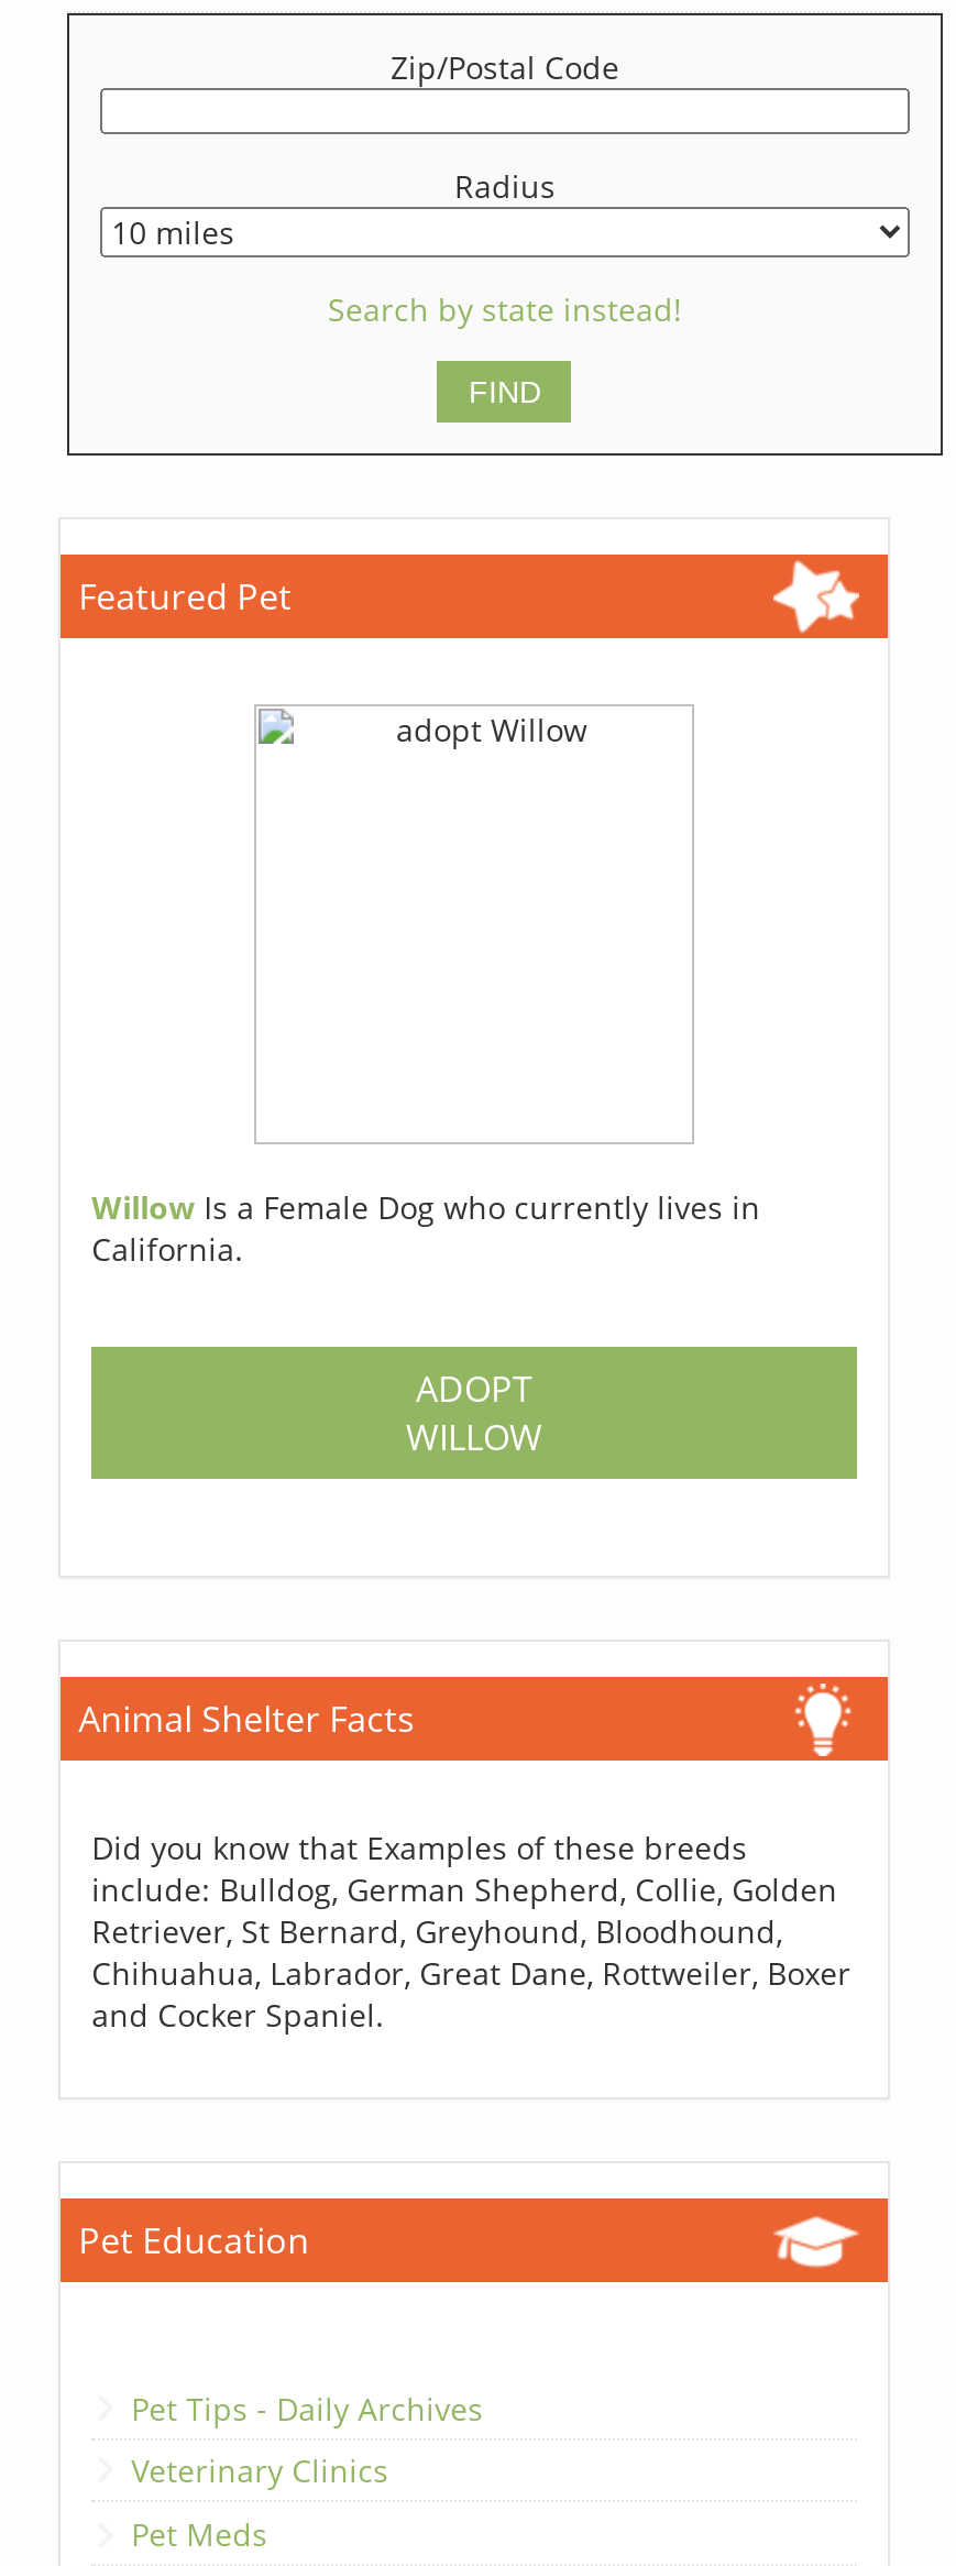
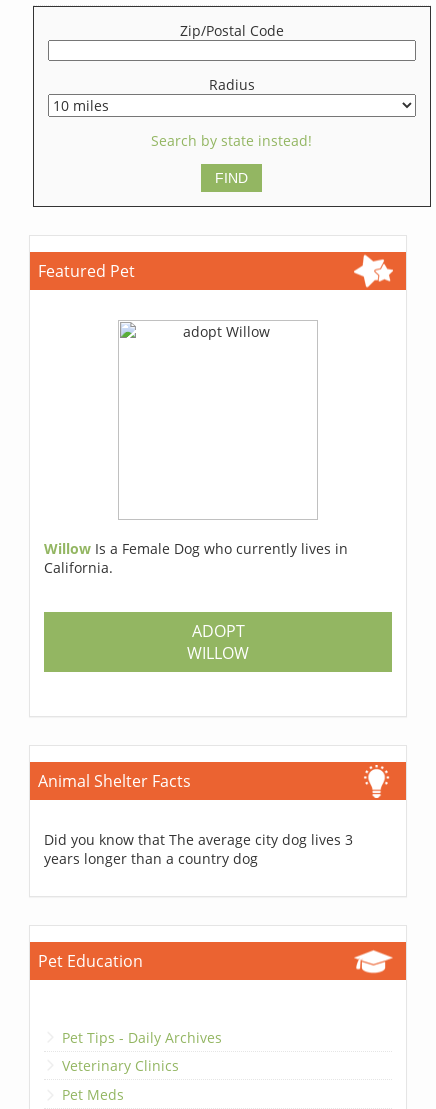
- Did you know that Examples of these breeds
- include: Bulldog, German Shepherd, Collie, Golden
- Retriever, St Bernard, Greyhound, Bloodhound,
- Chihuahua, Labrador, Great Dane, Rottweiler, Boxer
- and Cocker Spaniel.
+ Did you know that The average city dog lives 3
+ years longer than a country dog
